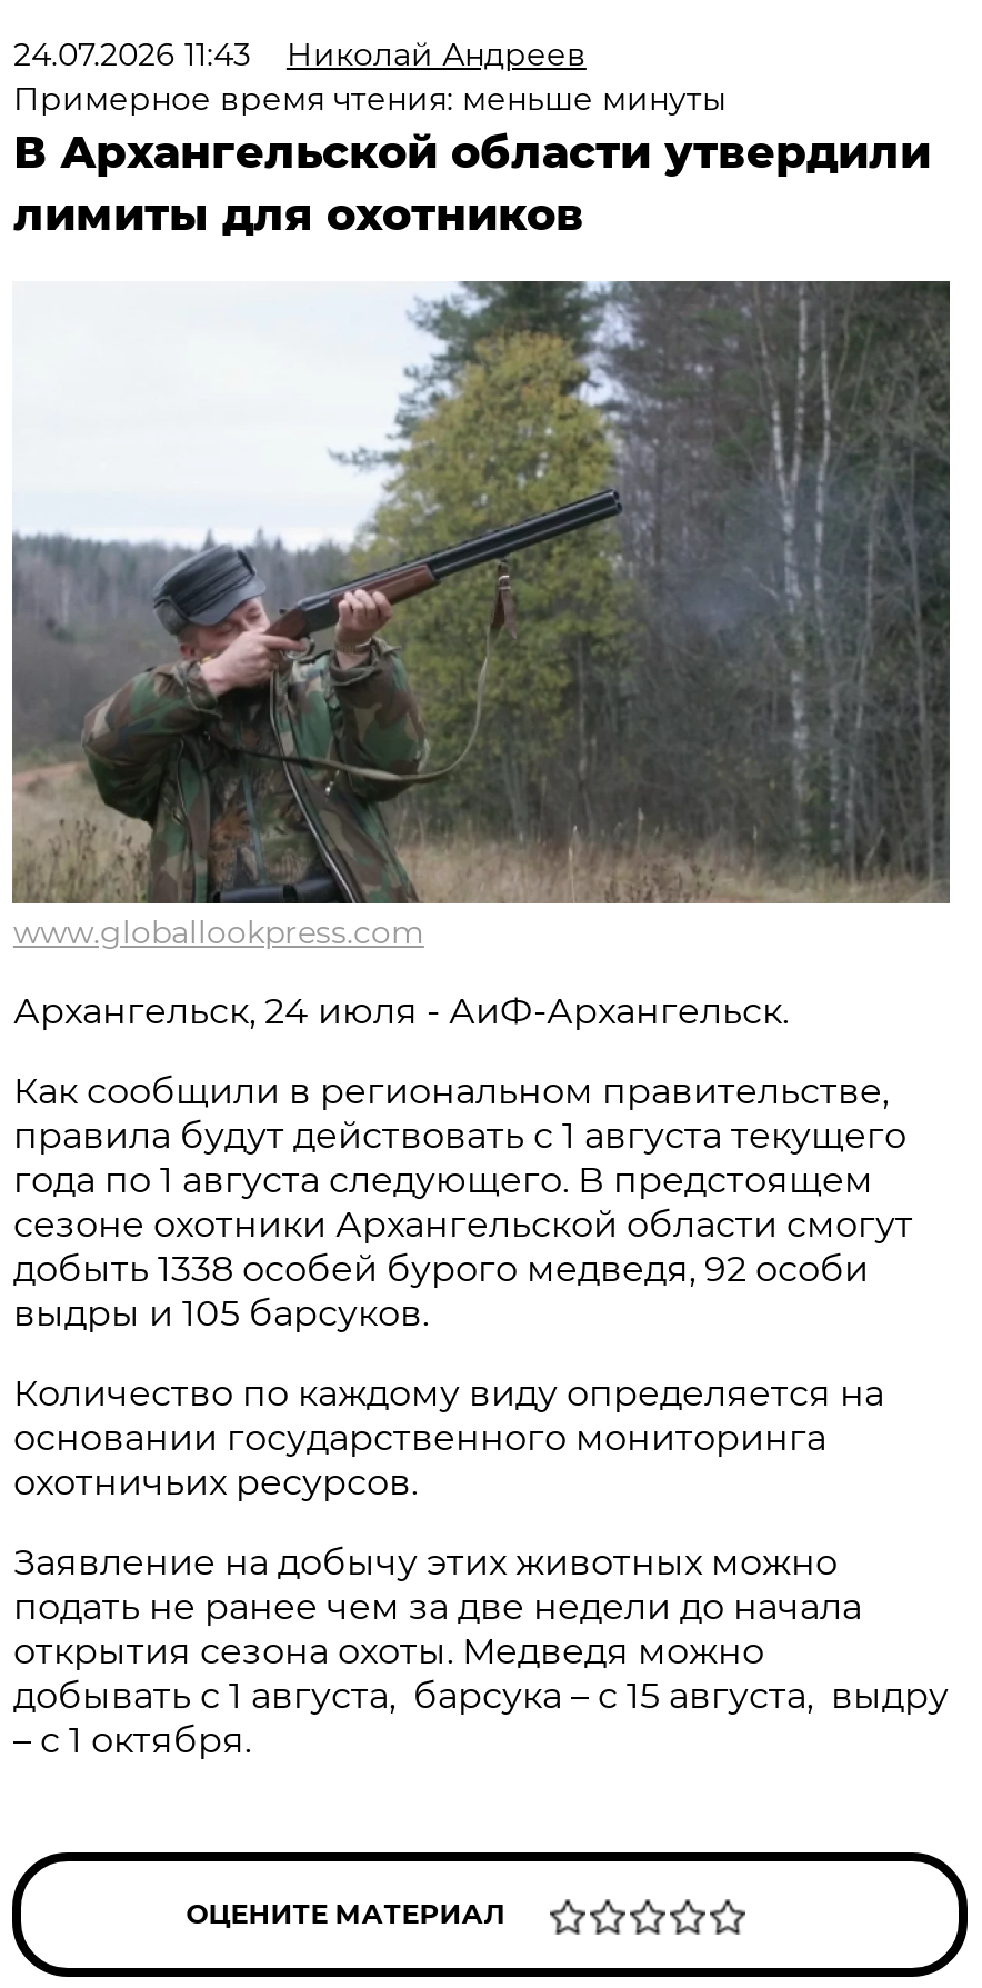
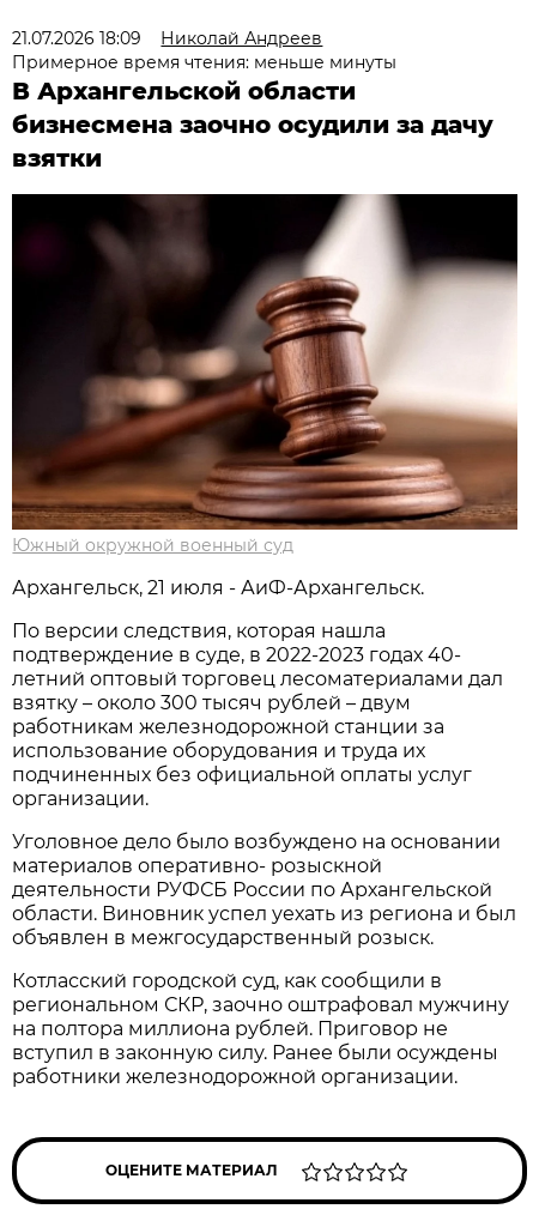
- 24.07.2026 11:43 Николай Андреев
+ 21.07.2026 18:09 Николай Андреев

- В Архангельской области утвердили
- лимиты для охотников
+ В Архангельской области
+ бизнесмена заочно осудили за дачу
+ взятки

- [image]
- www.globallookpress.com
+ [image]
+ Южный окружной военный суд

- Архангельск, 24 июля - АиФ-Архангельск.
+ Архангельск, 21 июля - АиФ-Архангельск.

- Как сообщили в региональном правительстве,
- правила будут действовать с 1 августа текущего
- года по 1 августа следующего. В предстоящем
- сезоне охотники Архангельской области смогут
- добыть 1338 особей бурого медведя, 92 особи
- выдры и 105 барсуков.
+ По версии следствия, которая нашла
+ подтверждение в суде, в 2022-2023 годах 40-
+ летний оптовый торговец лесоматериалами дал
+ взятку – около 300 тысяч рублей – двум
+ работникам железнодорожной станции за
+ использование оборудования и труда их
+ подчиненных без официальной оплаты услуг
+ организации.

- Количество по каждому виду определяется на
- основании государственного мониторинга
- охотничьих ресурсов.
+ Уголовное дело было возбуждено на основании
+ материалов оперативно- розыскной
+ деятельности РУФСБ России по Архангельской
+ области. Виновник успел уехать из региона и был
+ объявлен в межгосударственный розыск.

- Заявление на добычу этих животных можно
- подать не ранее чем за две недели до начала
- открытия сезона охоты. Медведя можно
- добывать с 1 августа, барсука – с 15 августа, выдру
- – с 1 октября.
+ Котласский городской суд, как сообщили в
+ региональном СКР, заочно оштрафовал мужчину
+ на полтора миллиона рублей. Приговор не
+ вступил в законную силу. Ранее были осуждены
+ работники железнодорожной организации.
